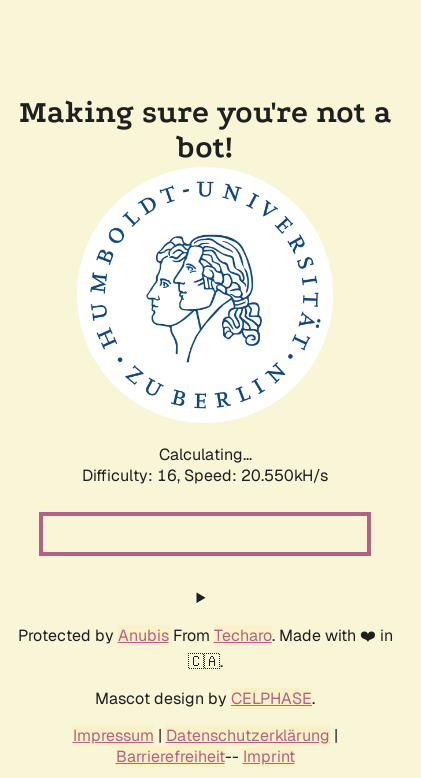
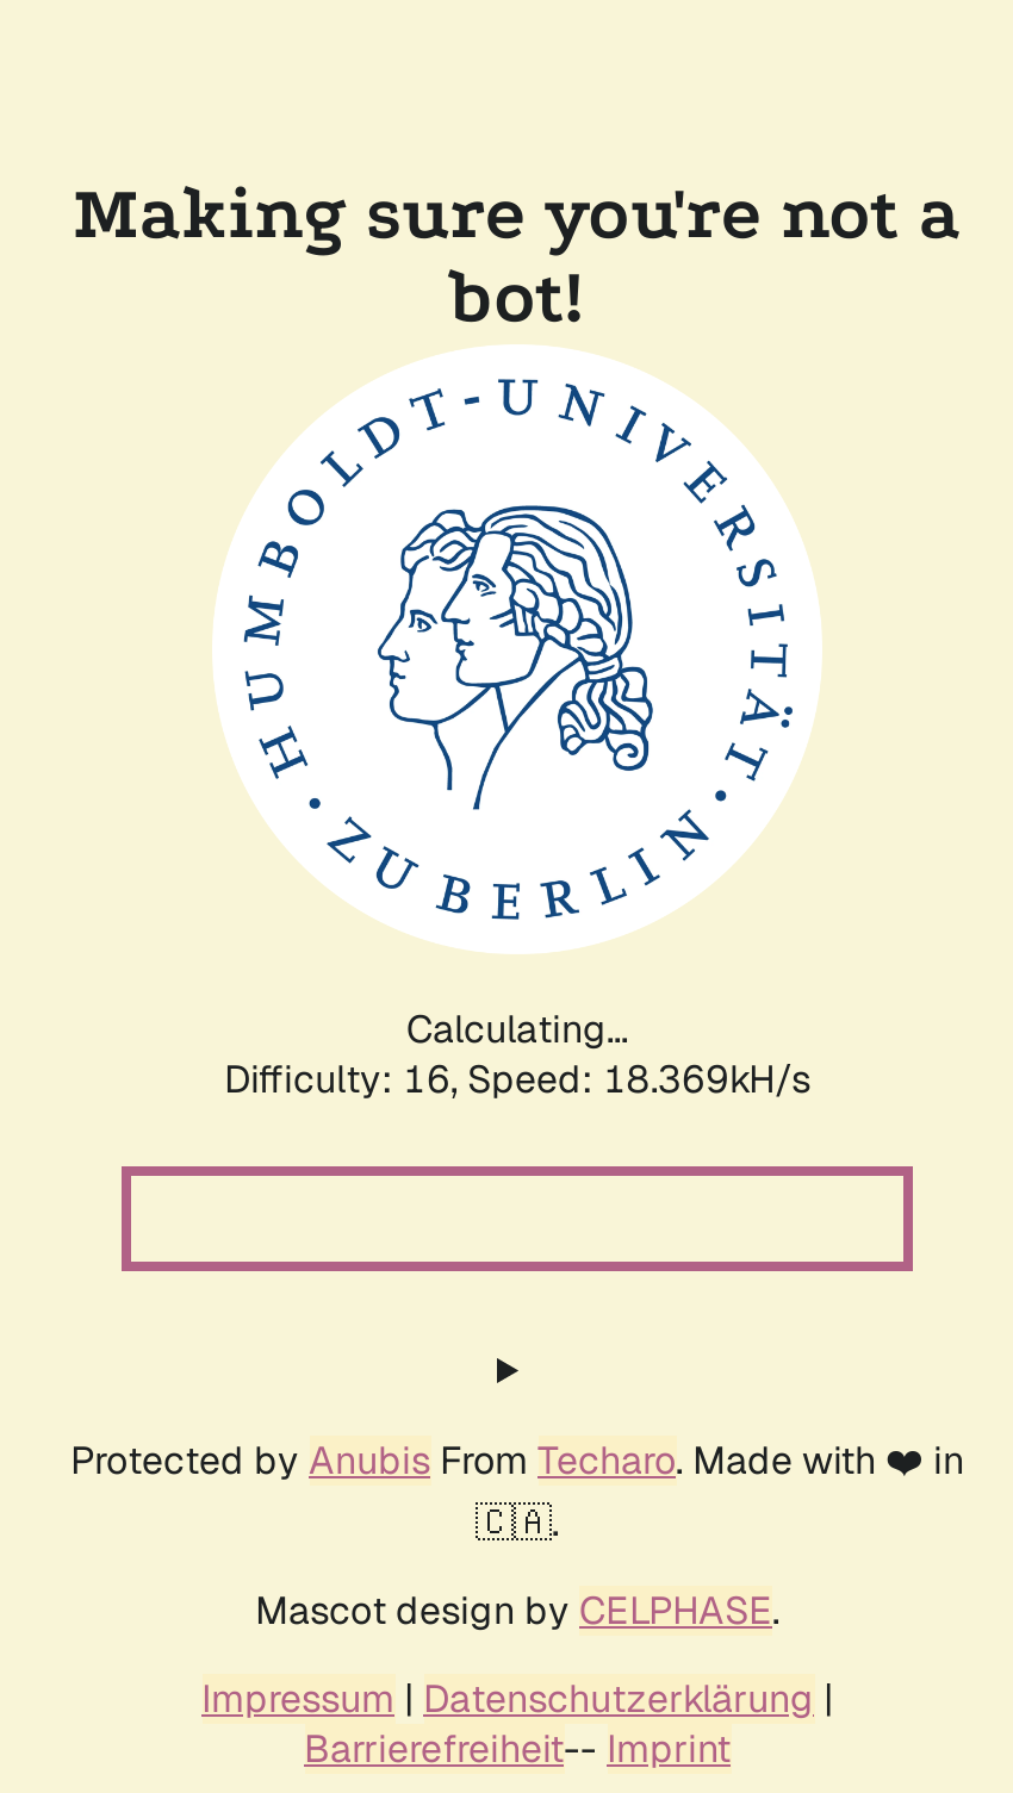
- Difficulty: 16, Speed: 20.550kH/s
+ Difficulty: 16, Speed: 18.369kH/s
